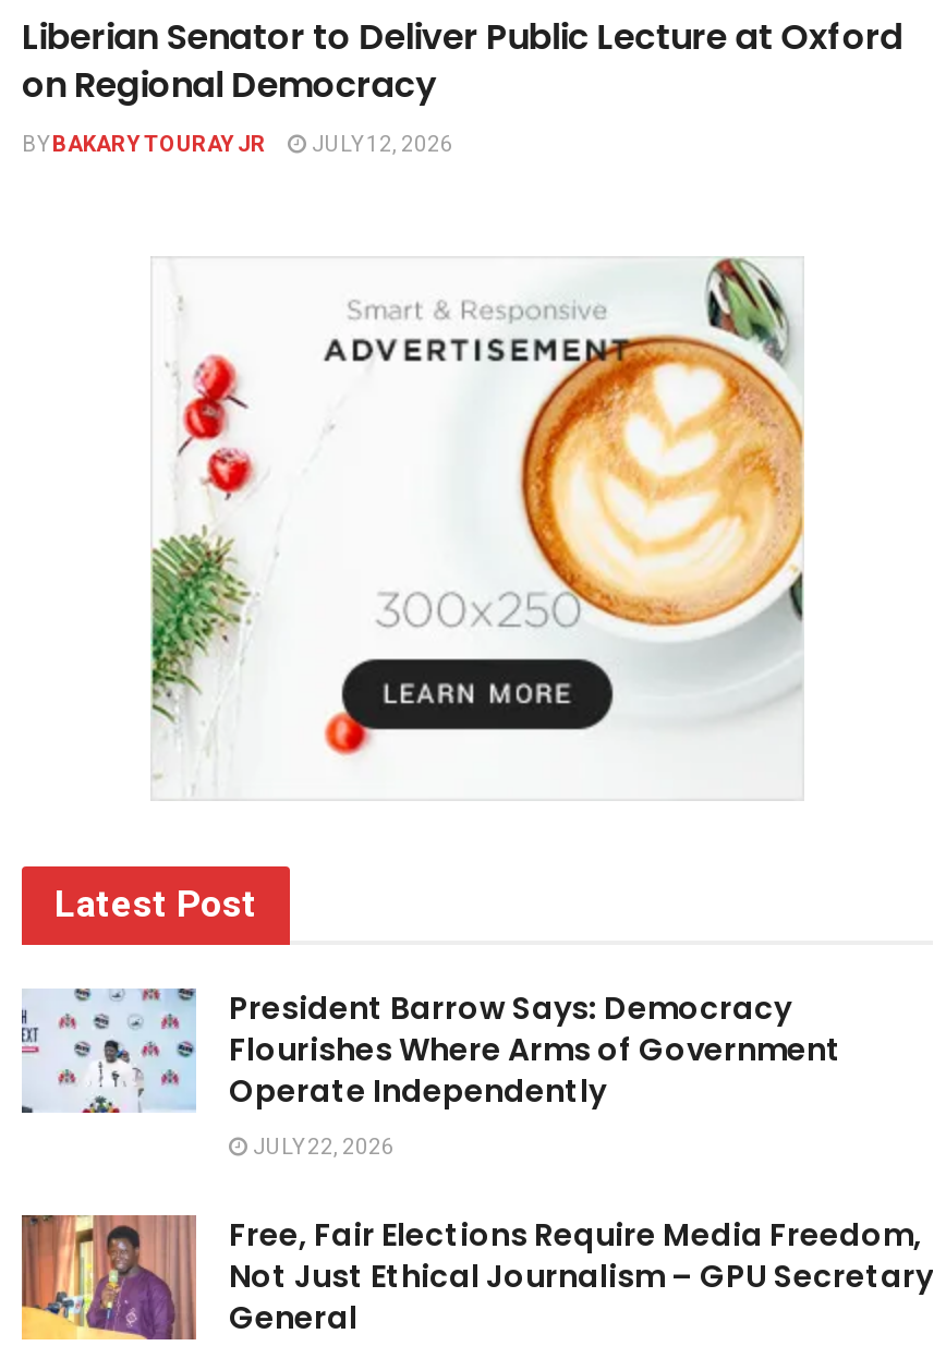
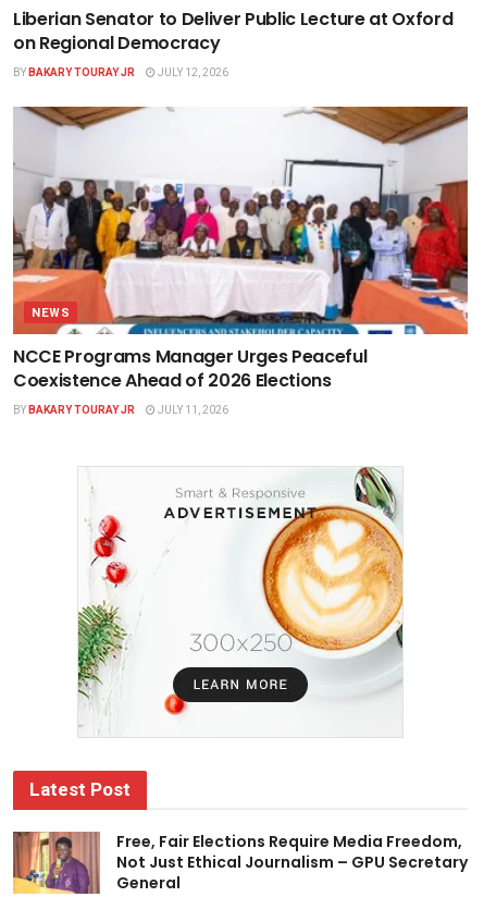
+ [image]
+ NEWS
+ NCCE Programs Manager Urges Peaceful
+ Coexistence Ahead of 2026 Elections
+ BY BAKARY TOURAY JR
+ JULY 11, 2026

moved down: [image]

moved down: [image] | Latest Post

- [image]
- President Barrow Says: Democracy
- Flourishes Where Arms of Government
- Operate Independently
- JULY 22, 2026
